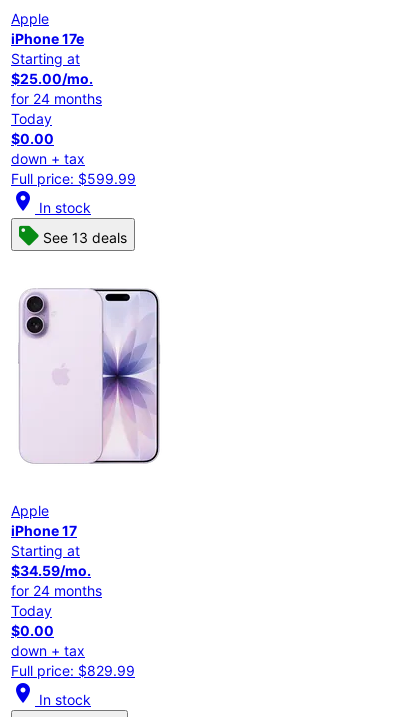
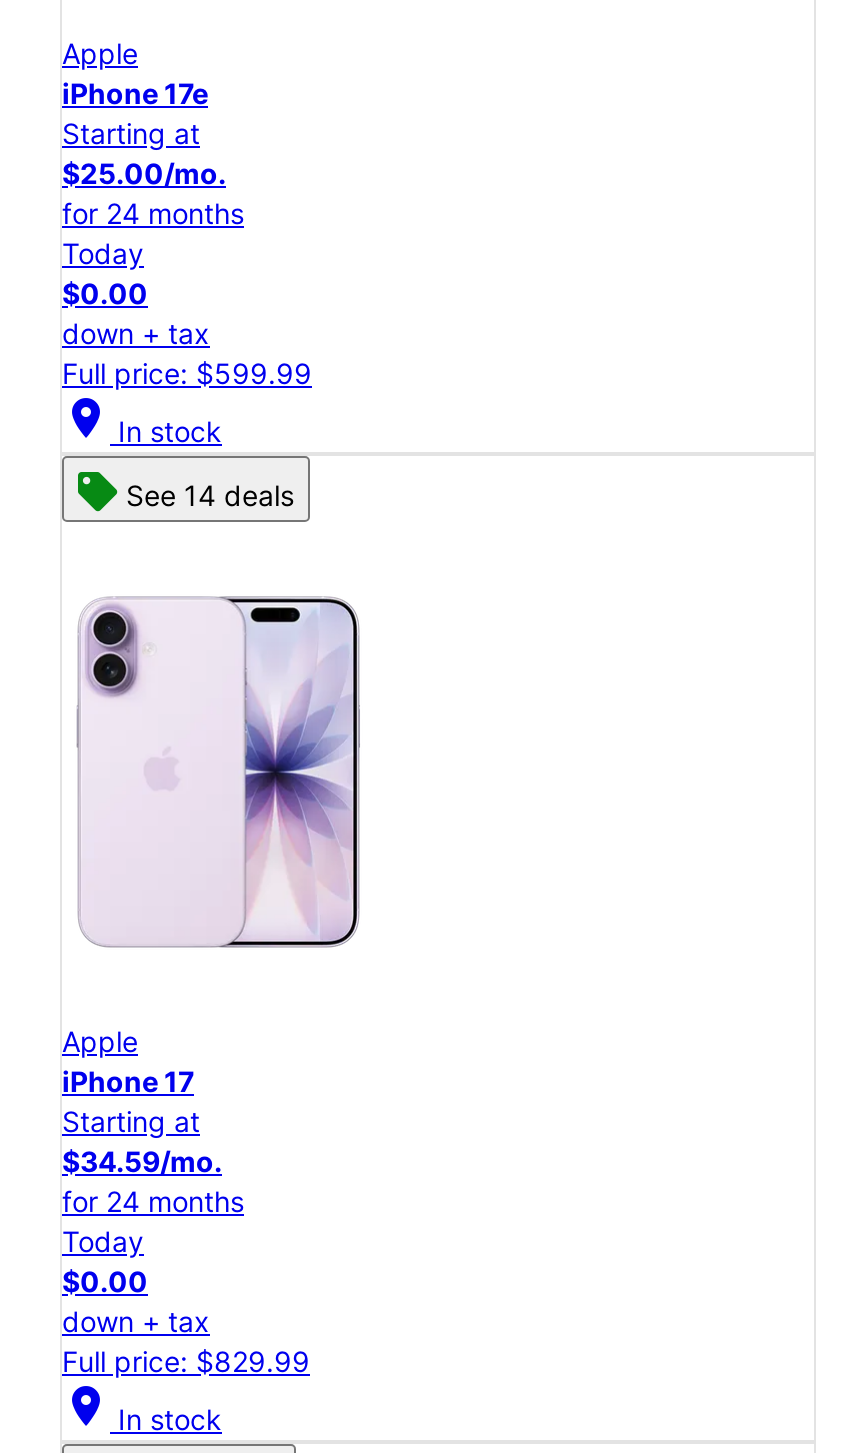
- See 13 deals
+ See 14 deals
